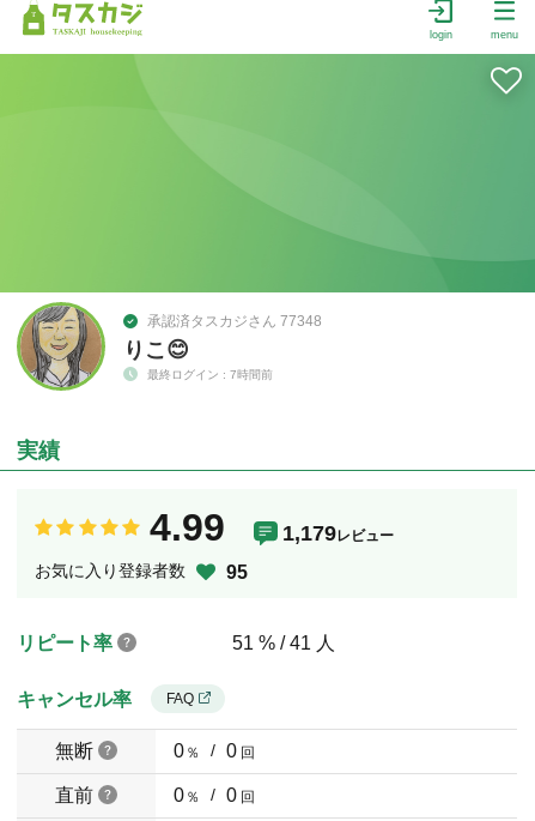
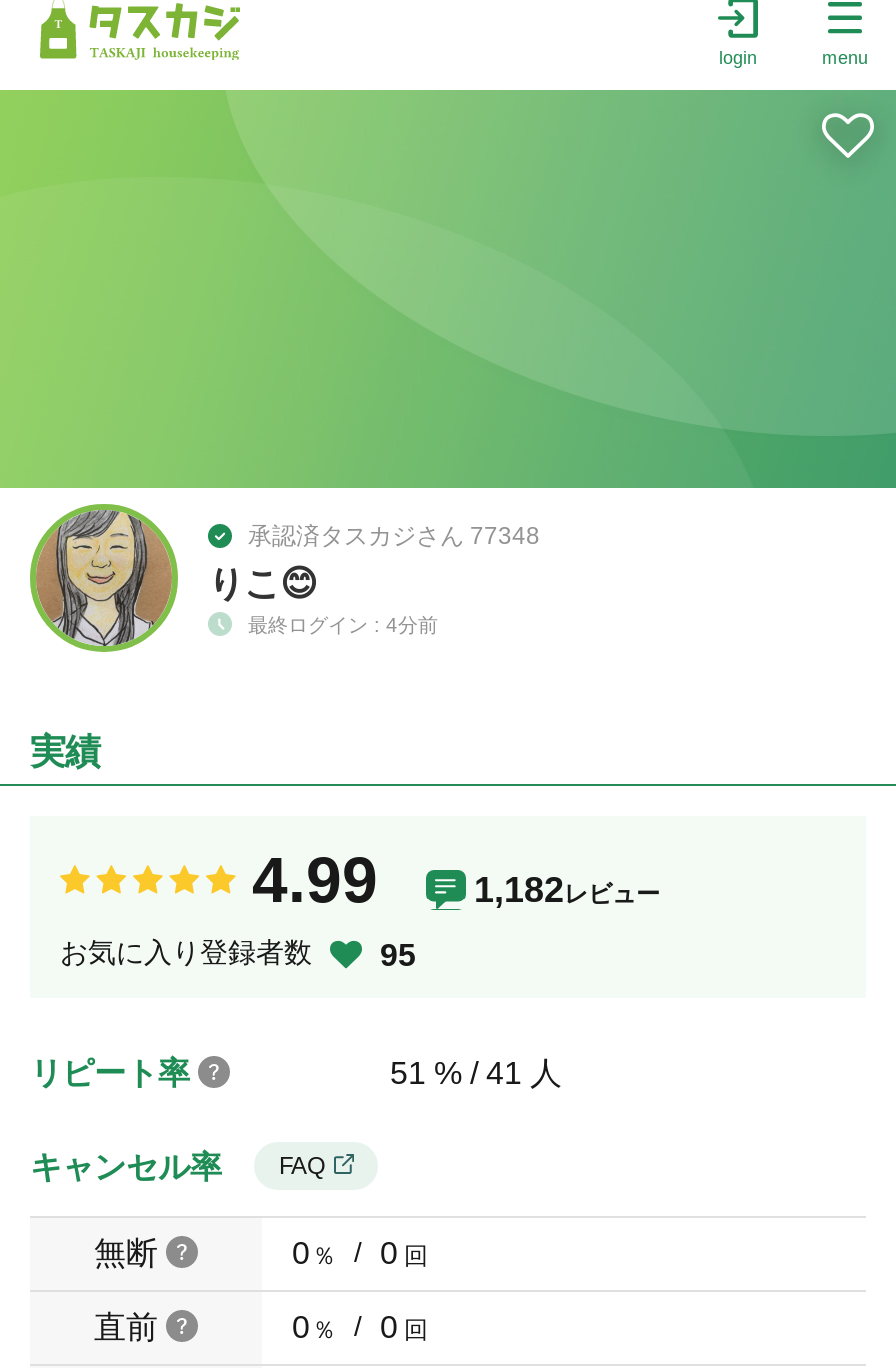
- 最終ログイン : 7時間前
+ 最終ログイン : 4分前

- 1,179レビュー
+ 1,182レビュー
